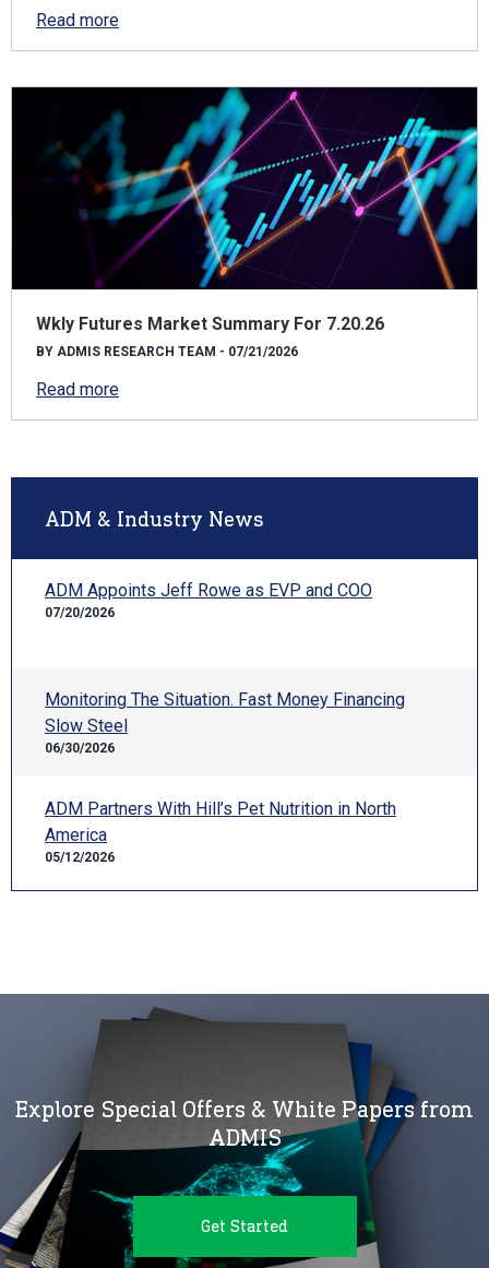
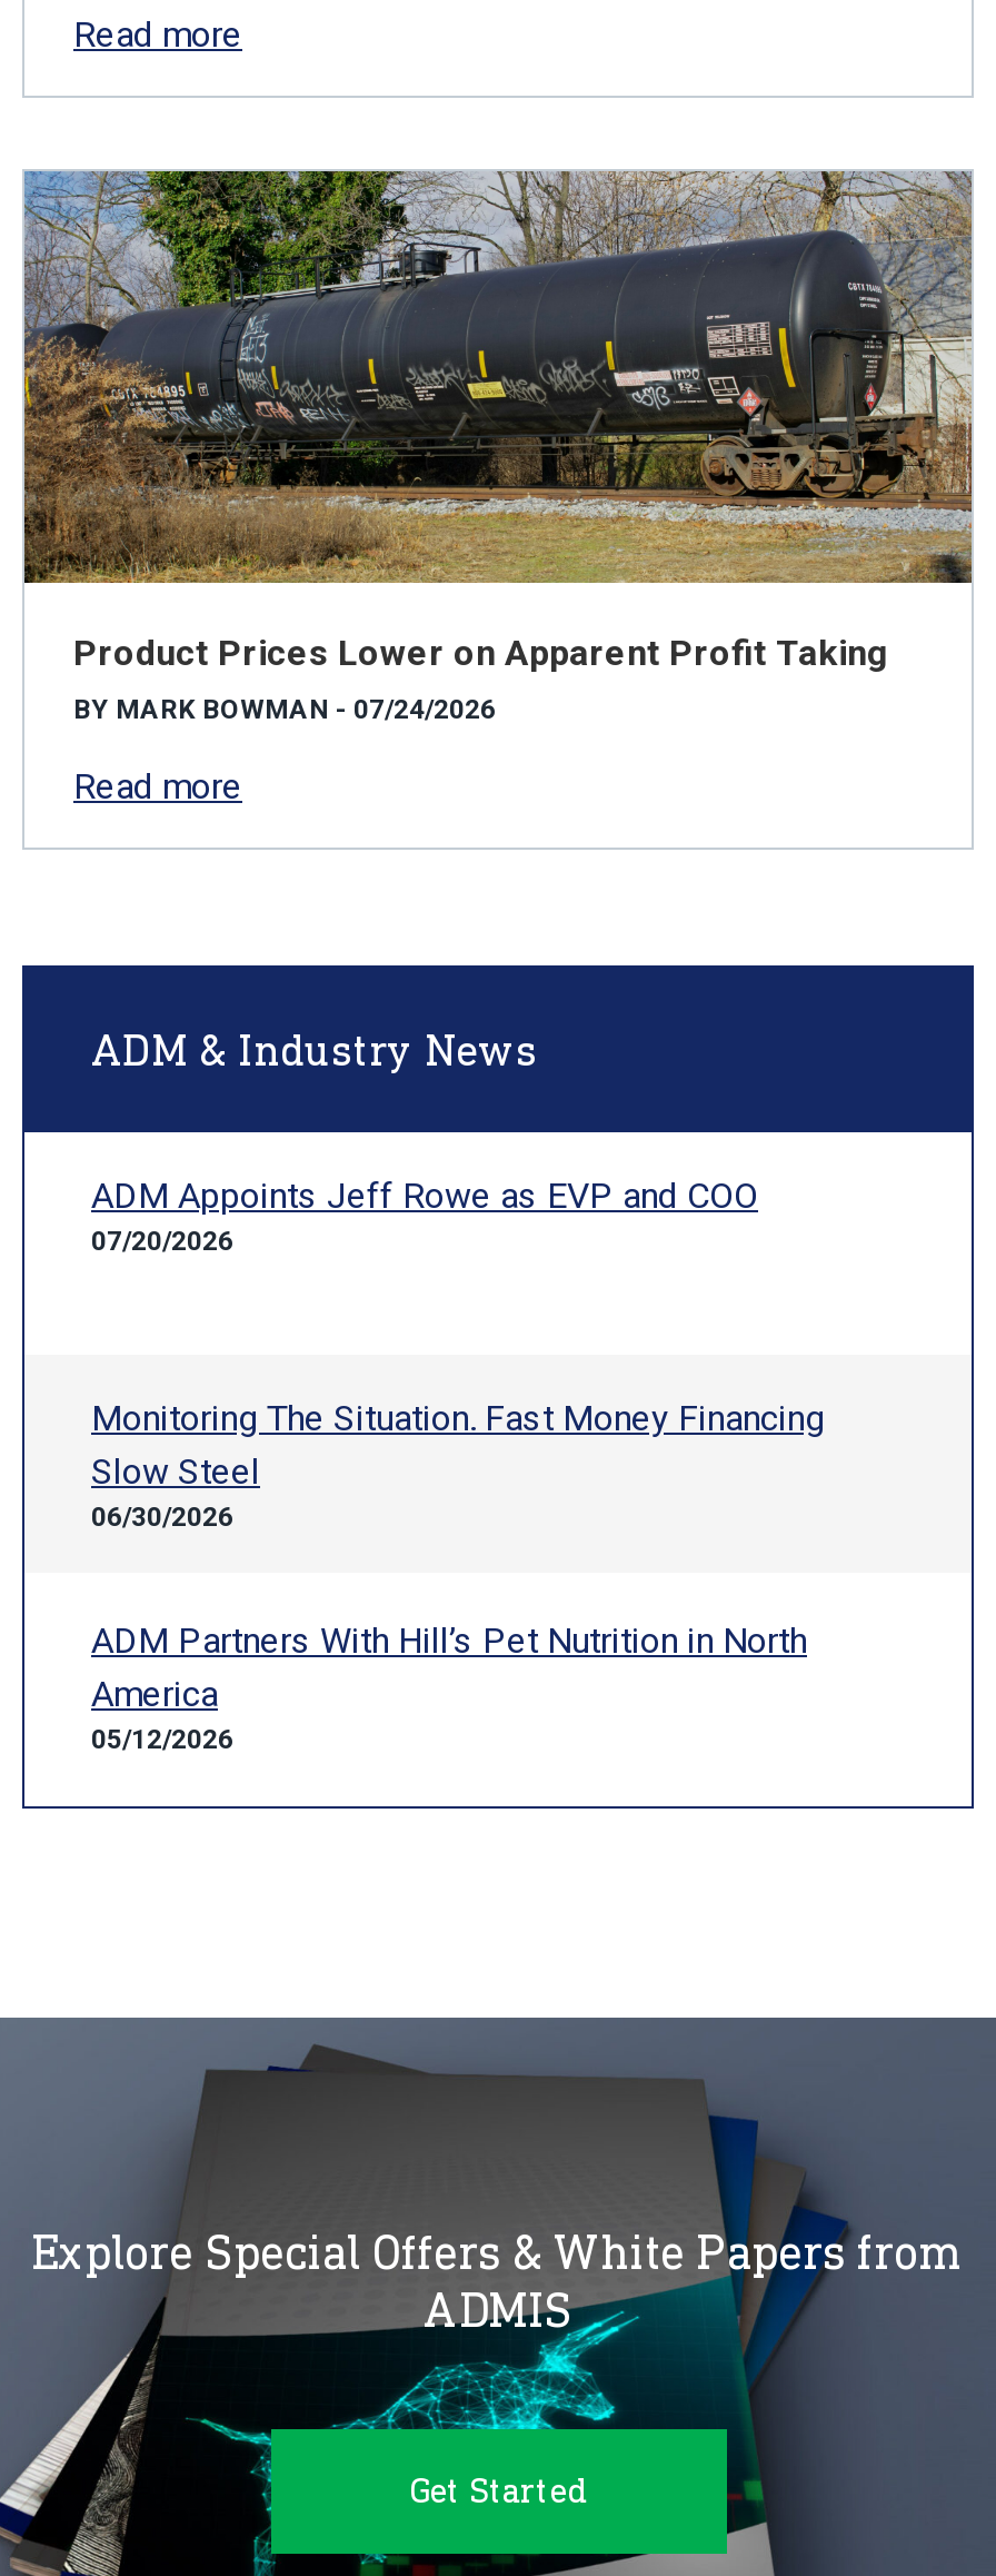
- [image]
- Wkly Futures Market Summary For 7.20.26
+ [image]
+ Product Prices Lower on Apparent Profit Taking

- BY ADMIS RESEARCH TEAM - 07/21/2026
+ BY MARK BOWMAN - 07/24/2026
